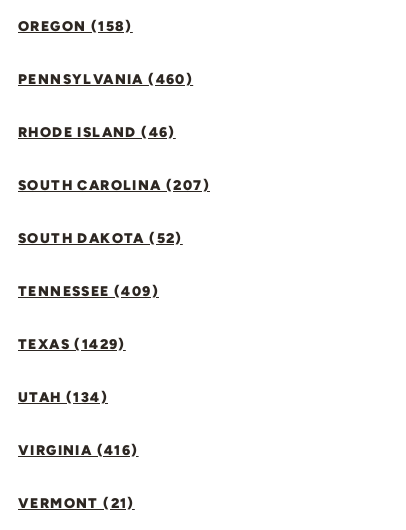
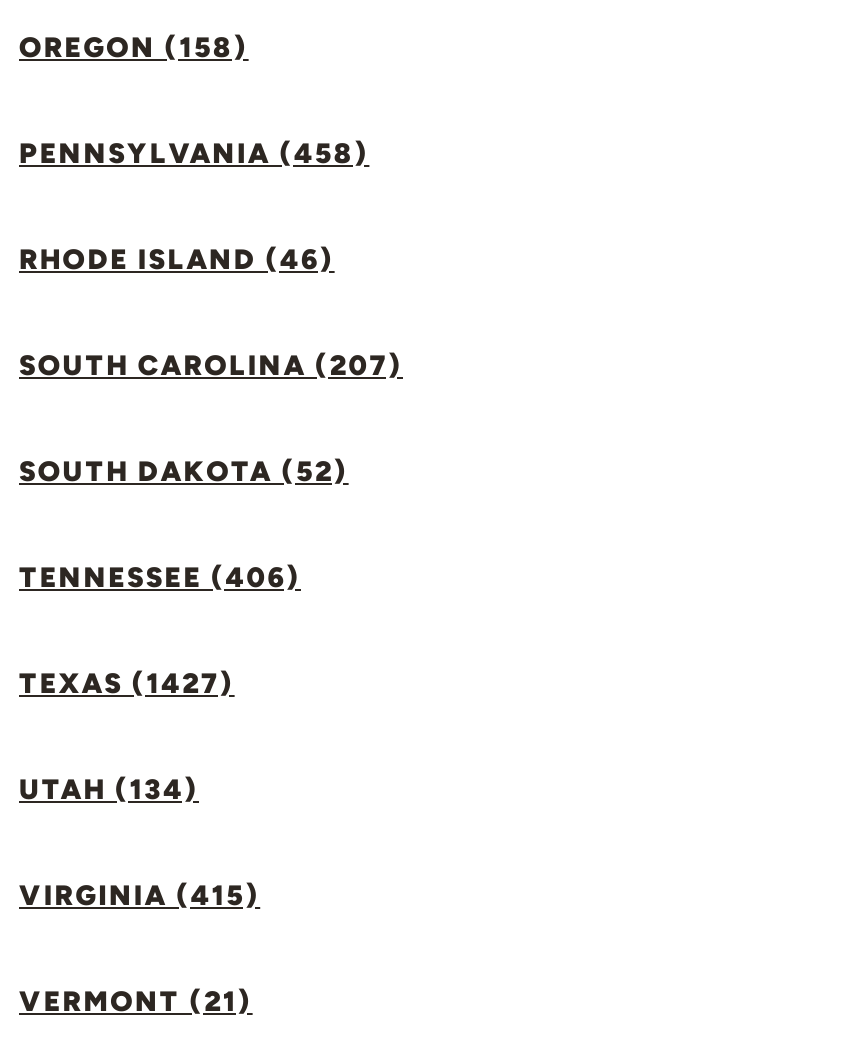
- PENNSYLVANIA (460)
+ PENNSYLVANIA (458)

- TENNESSEE (409)
+ TENNESSEE (406)

- TEXAS (1429)
+ TEXAS (1427)

- VIRGINIA (416)
+ VIRGINIA (415)
